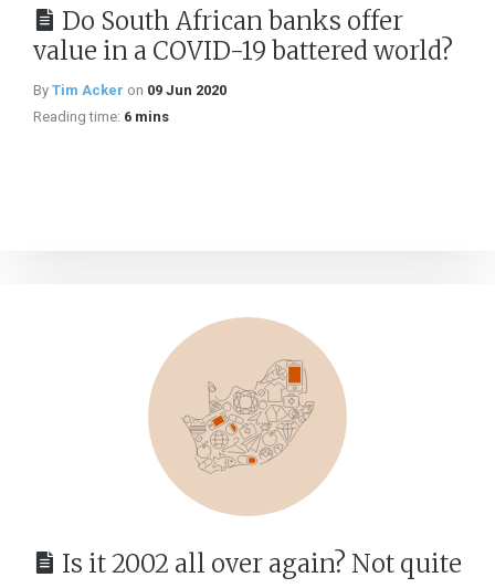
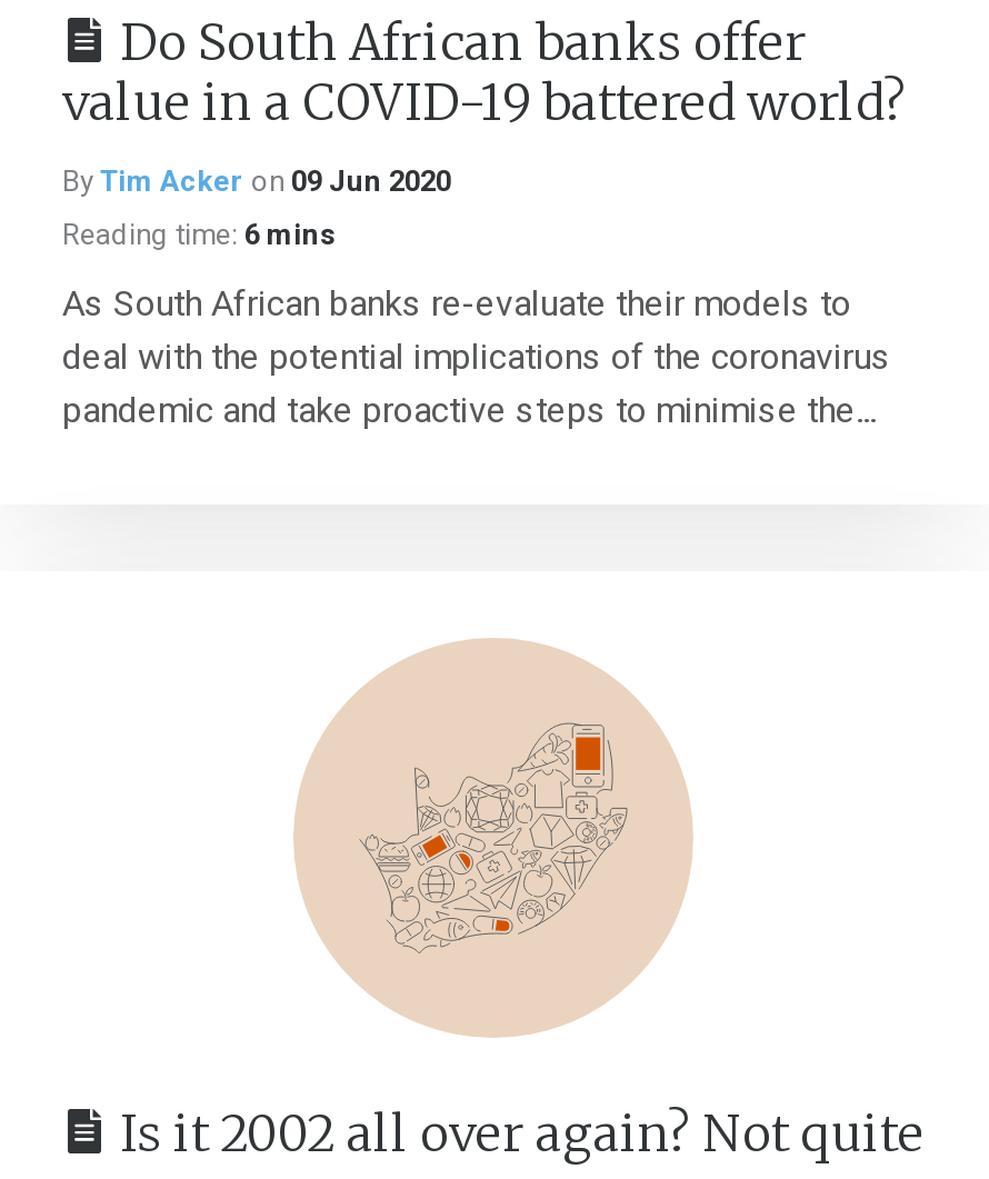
+ As South African banks re-evaluate their models to
+ deal with the potential implications of the coronavirus
+ pandemic and take proactive steps to minimise the...
